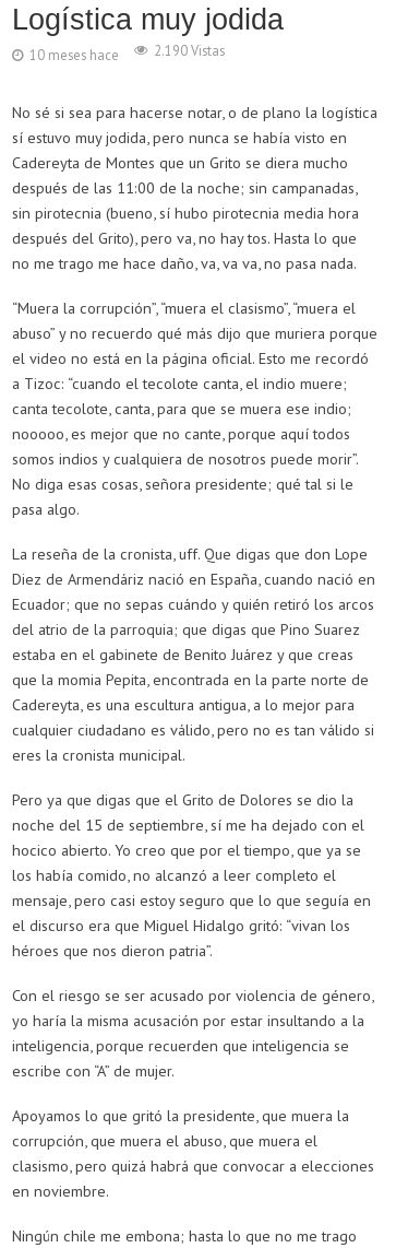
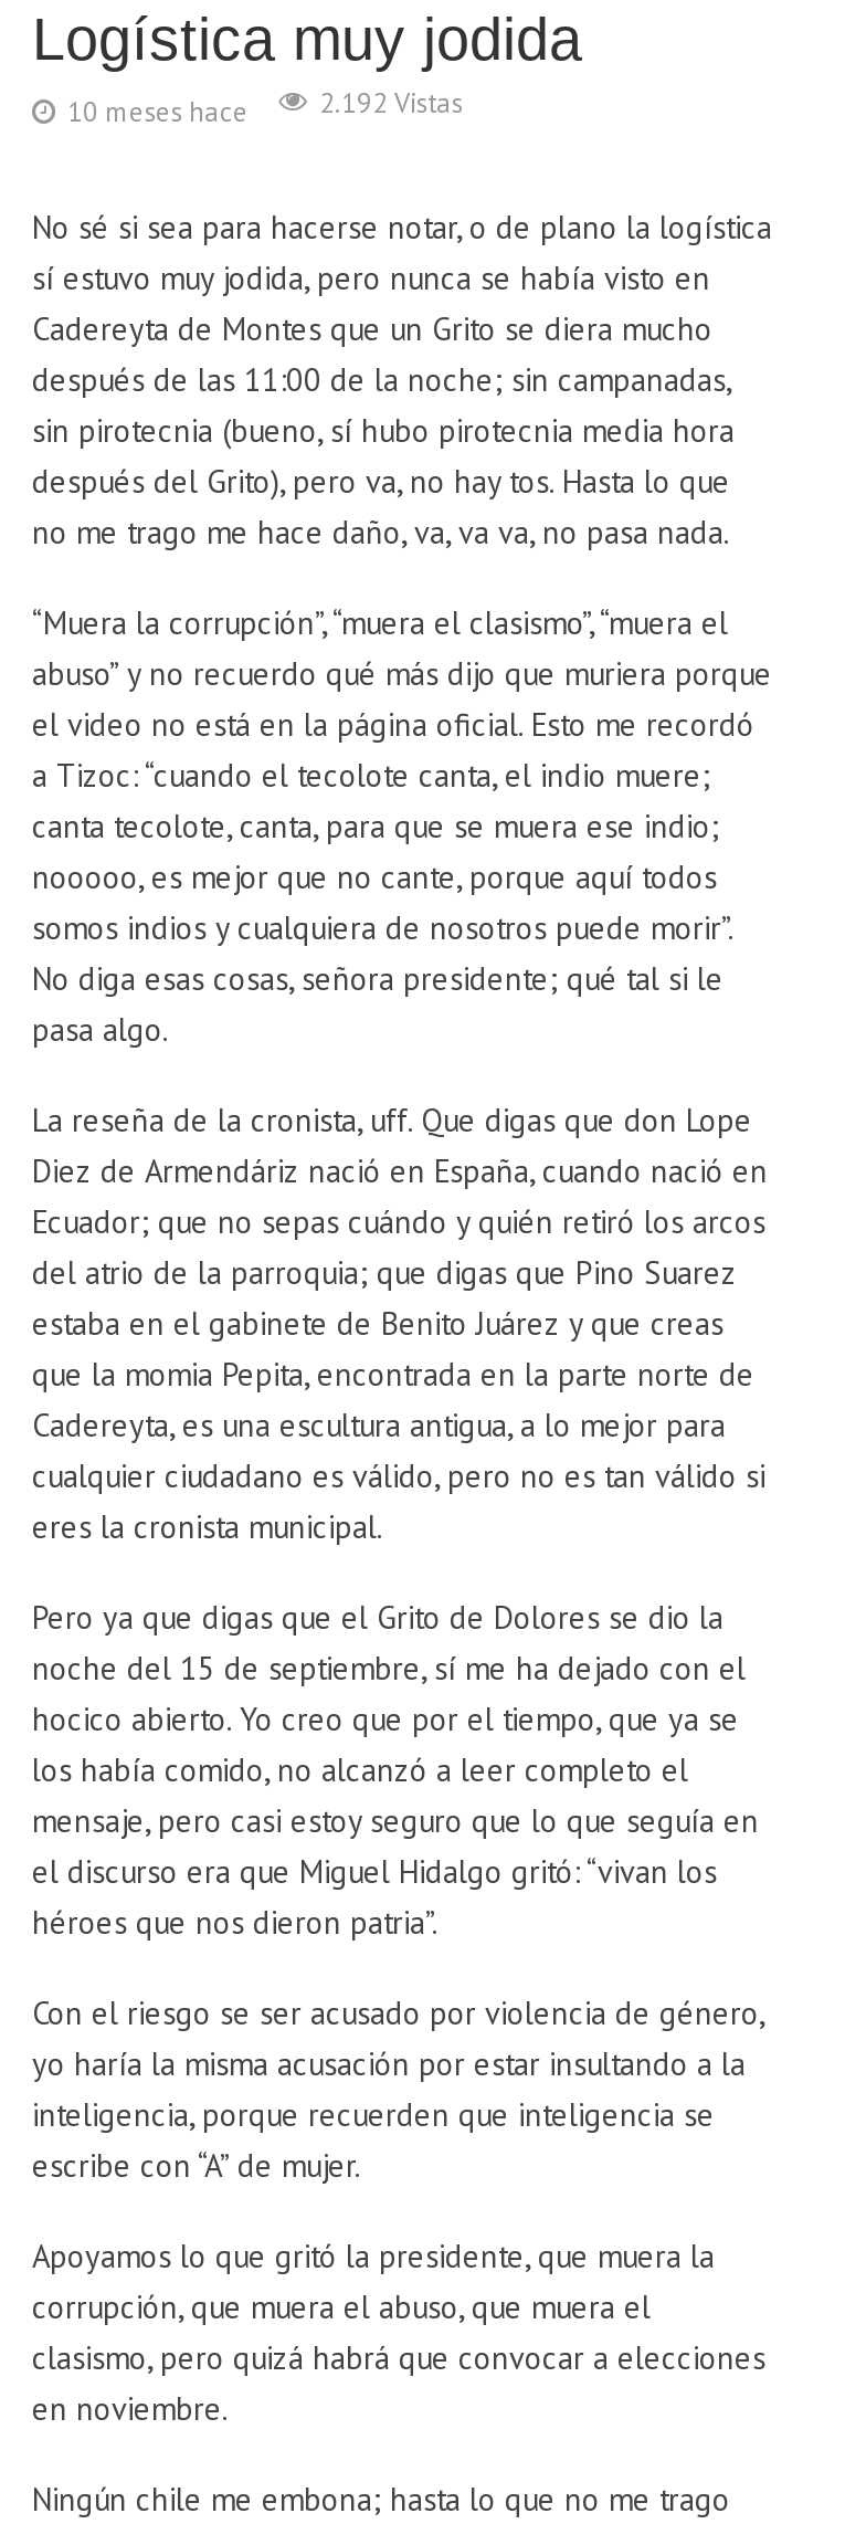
- 10 meses hace 2.190 Vistas
+ 10 meses hace 2.192 Vistas
